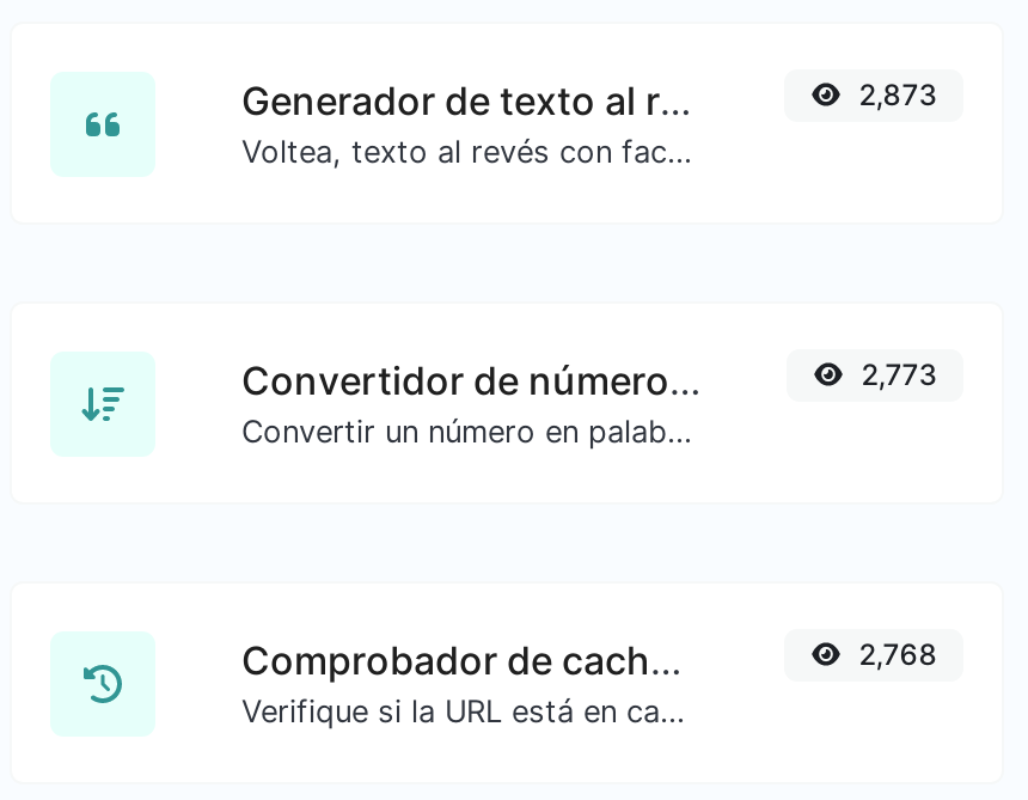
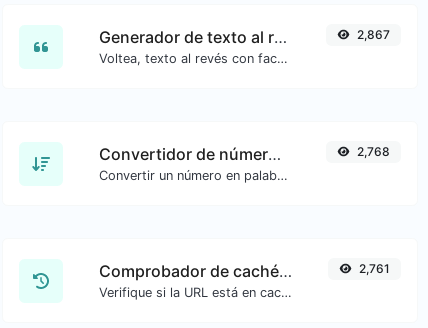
- 2,873
+ 2,867

- 2,773
+ 2,768

- 2,768
+ 2,761
